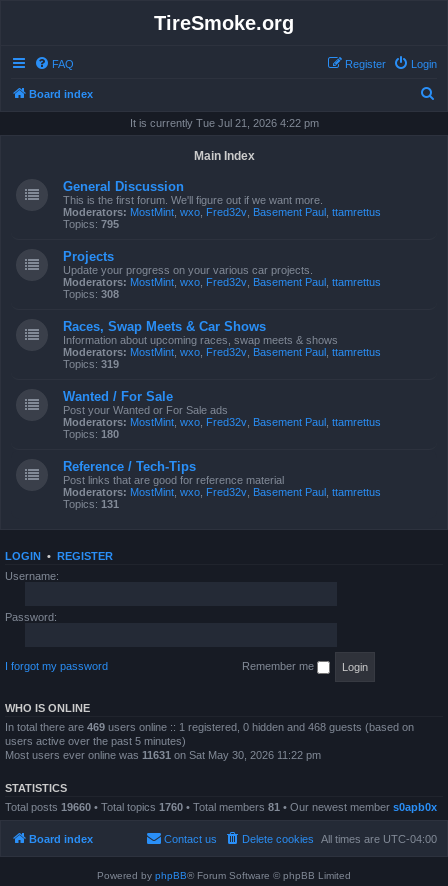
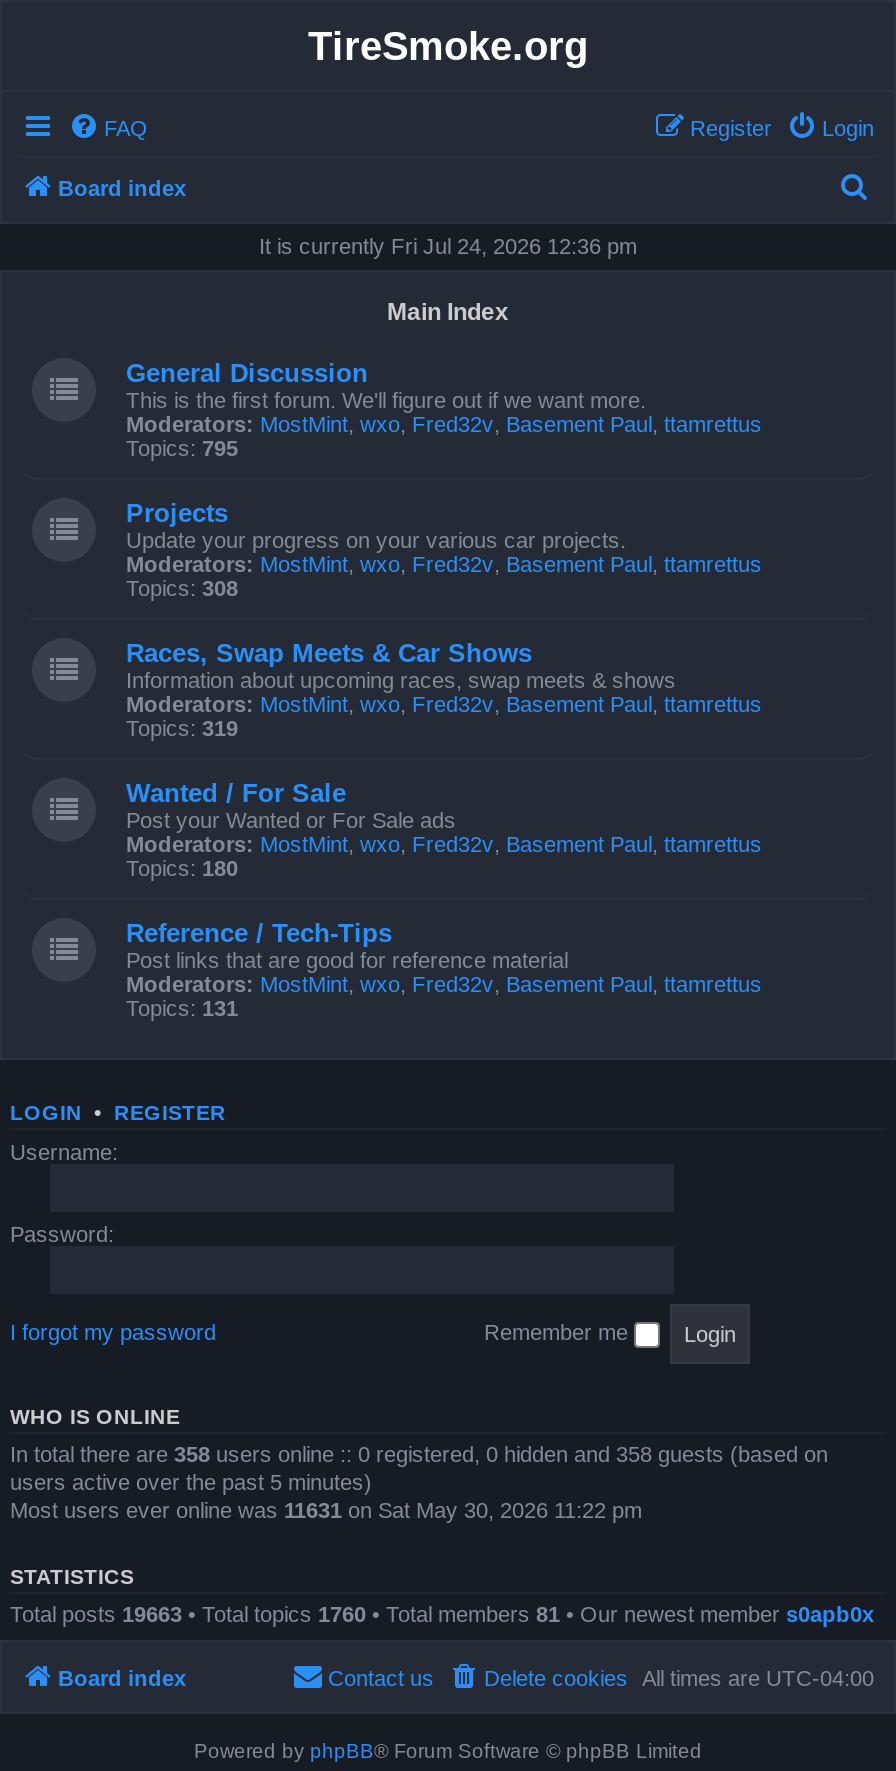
- It is currently Tue Jul 21, 2026 4:22 pm
+ It is currently Fri Jul 24, 2026 12:36 pm

- In total there are 469 users online :: 1 registered, 0 hidden and 468 guests (based on
+ In total there are 358 users online :: 0 registered, 0 hidden and 358 guests (based on

- Total posts 19660 • Total topics 1760 • Total members 81 • Our newest member s0apb0x
+ Total posts 19663 • Total topics 1760 • Total members 81 • Our newest member s0apb0x
